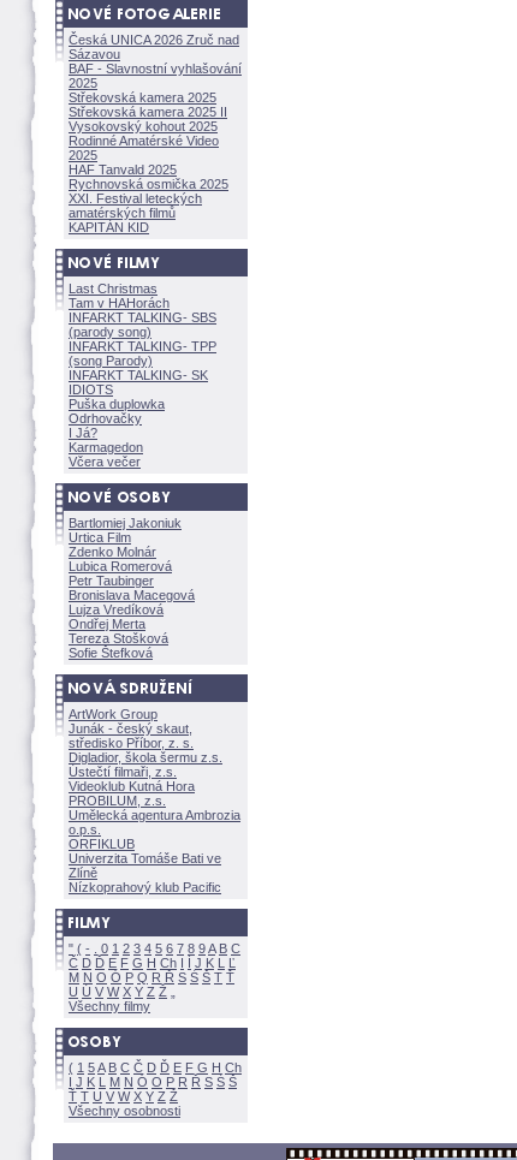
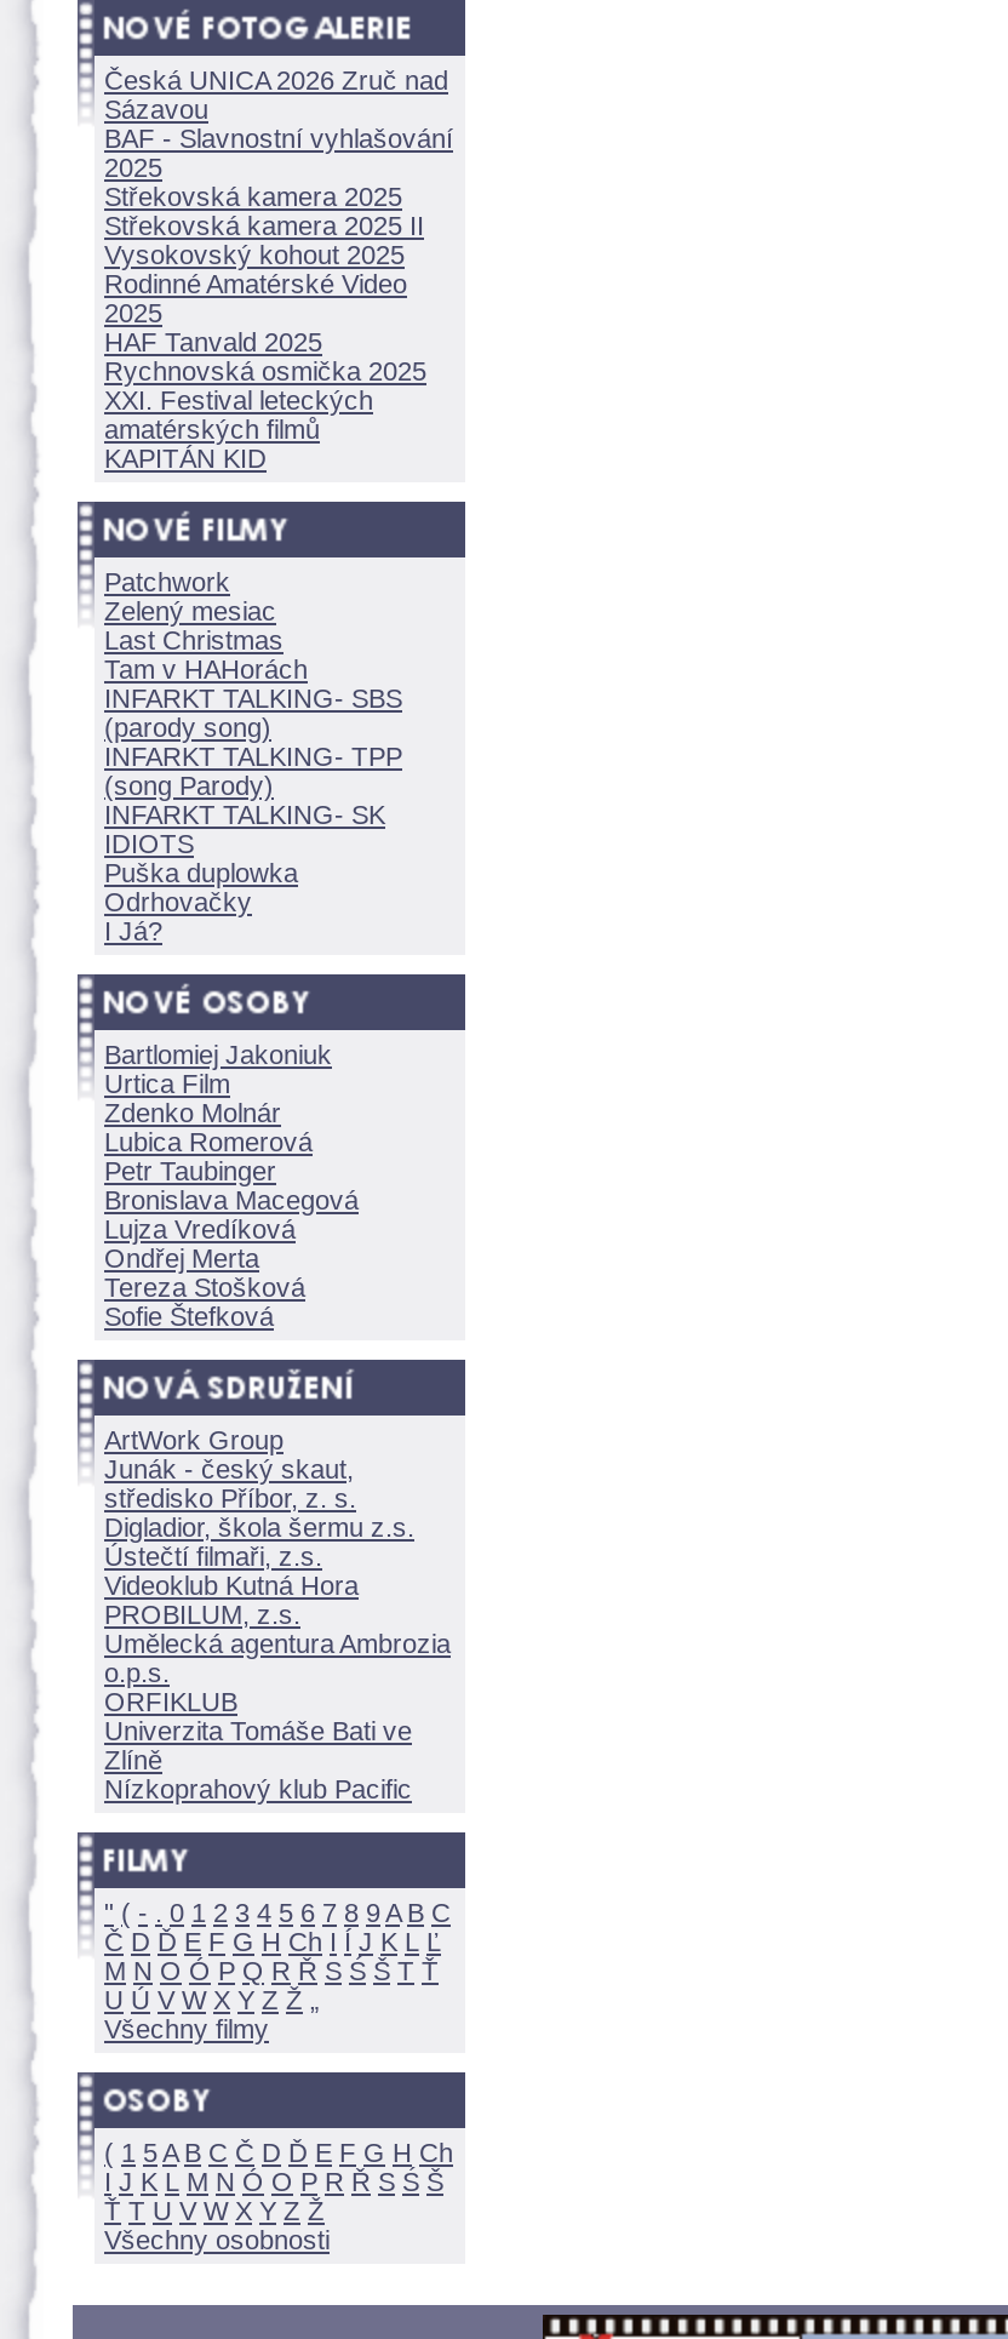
+ Patchwork
+ Zelený mesiac

moved down: Last Christmas | Tam v HAHorách | INFARKT TALKING- SBS | ... | Odrhovačky | I Já?

- Karmagedon
- Včera večer
